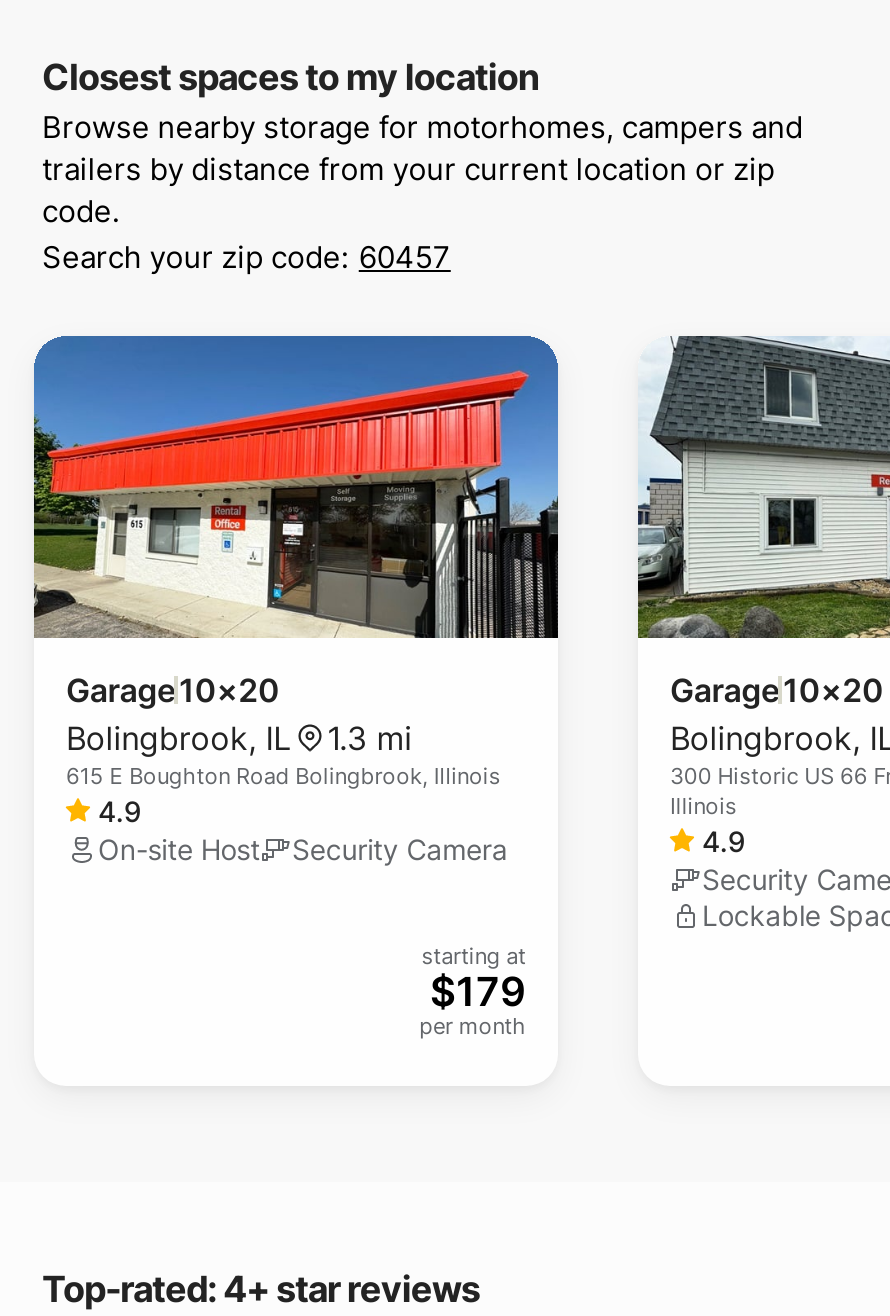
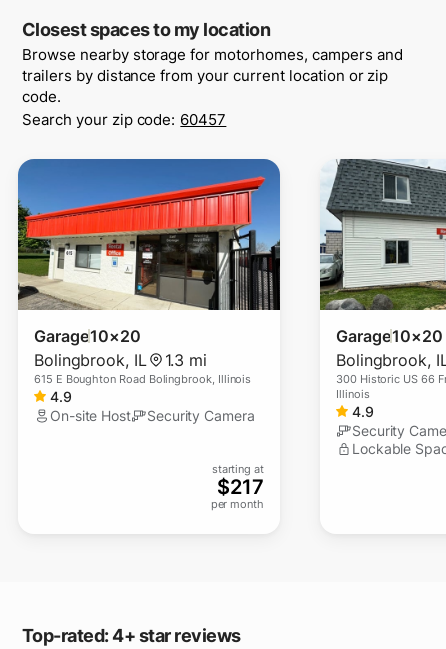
- $179
+ $217
